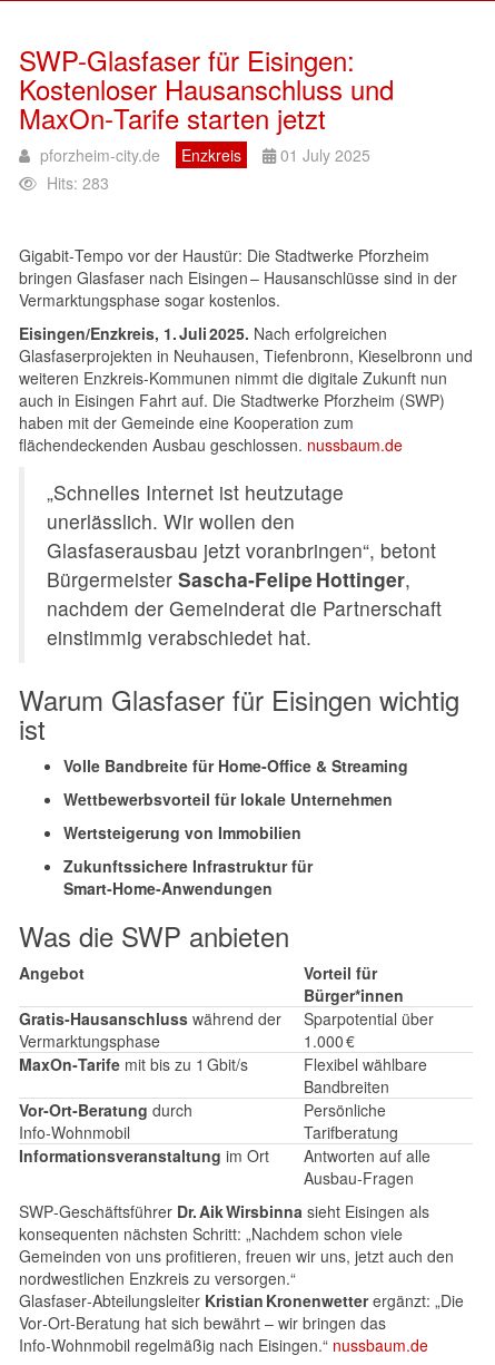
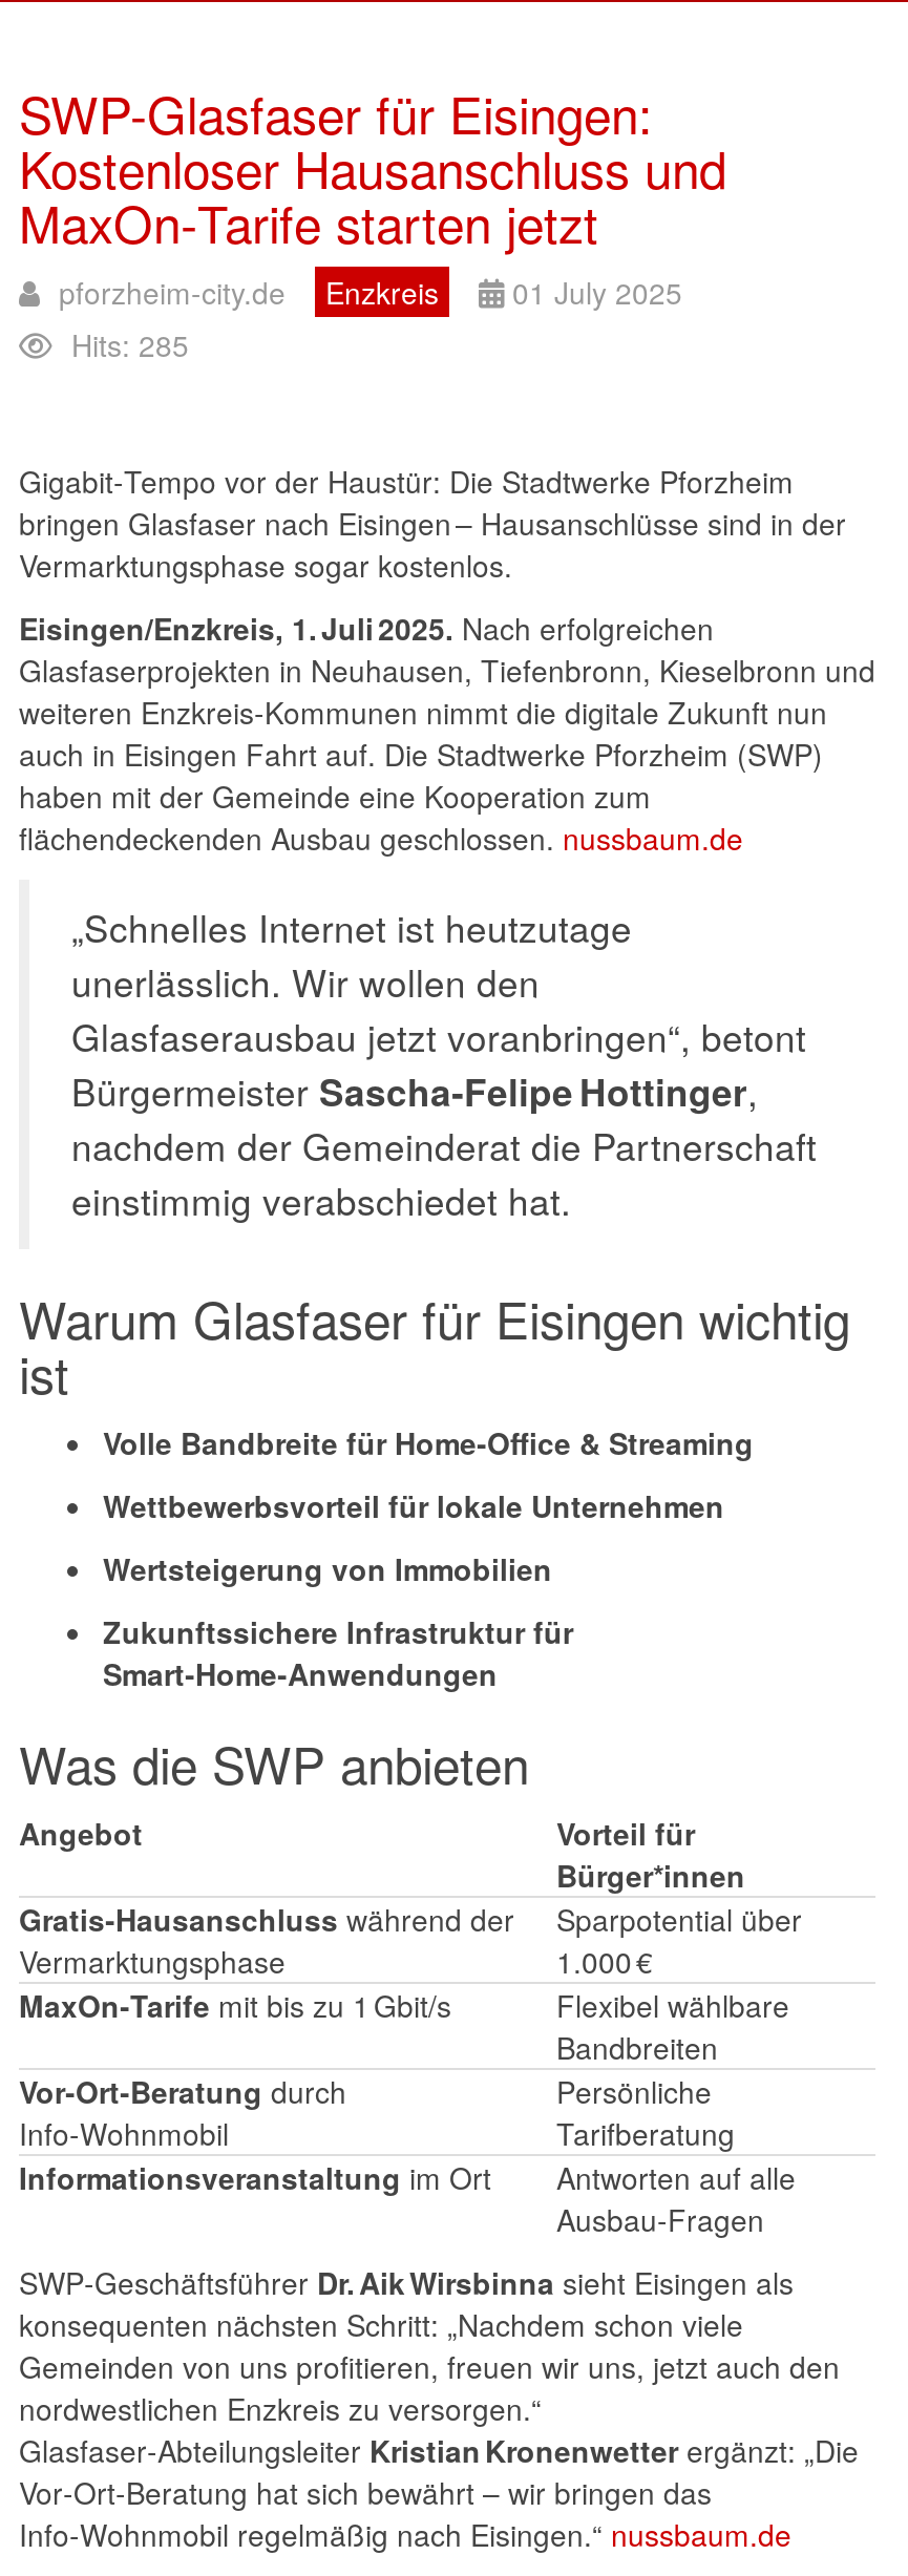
- Hits: 283
+ Hits: 285
